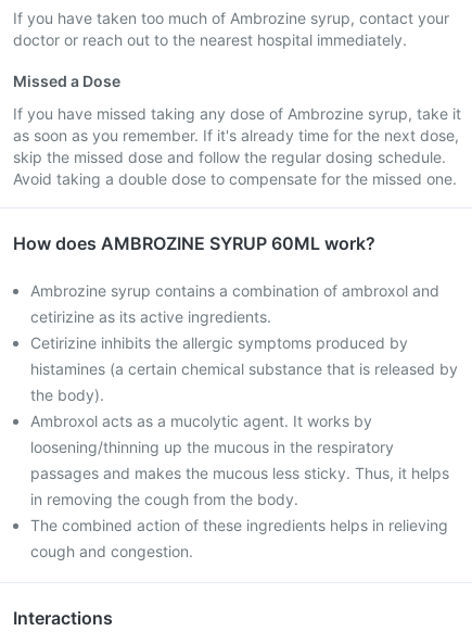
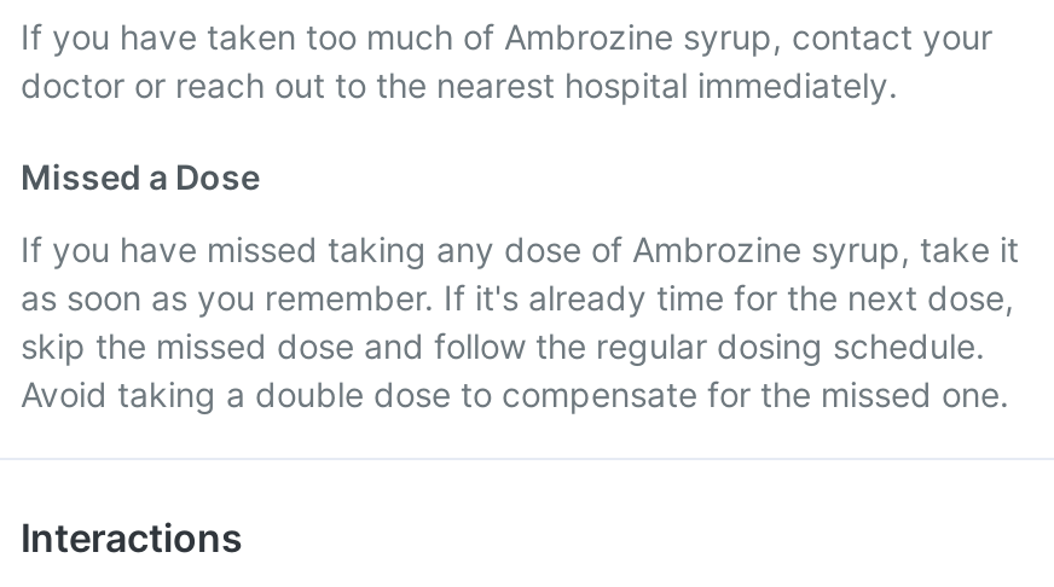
- How does AMBROZINE SYRUP 60ML work?
- Ambrozine syrup contains a combination of ambroxol and
- cetirizine as its active ingredients.
- Cetirizine inhibits the allergic symptoms produced by
- histamines (a certain chemical substance that is released by
- the body).
- Ambroxol acts as a mucolytic agent. It works by
- loosening/thinning up the mucous in the respiratory
- passages and makes the mucous less sticky. Thus, it helps
- in removing the cough from the body.
- The combined action of these ingredients helps in relieving
- cough and congestion.
